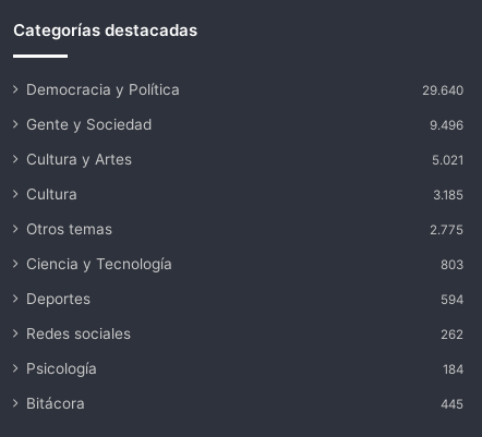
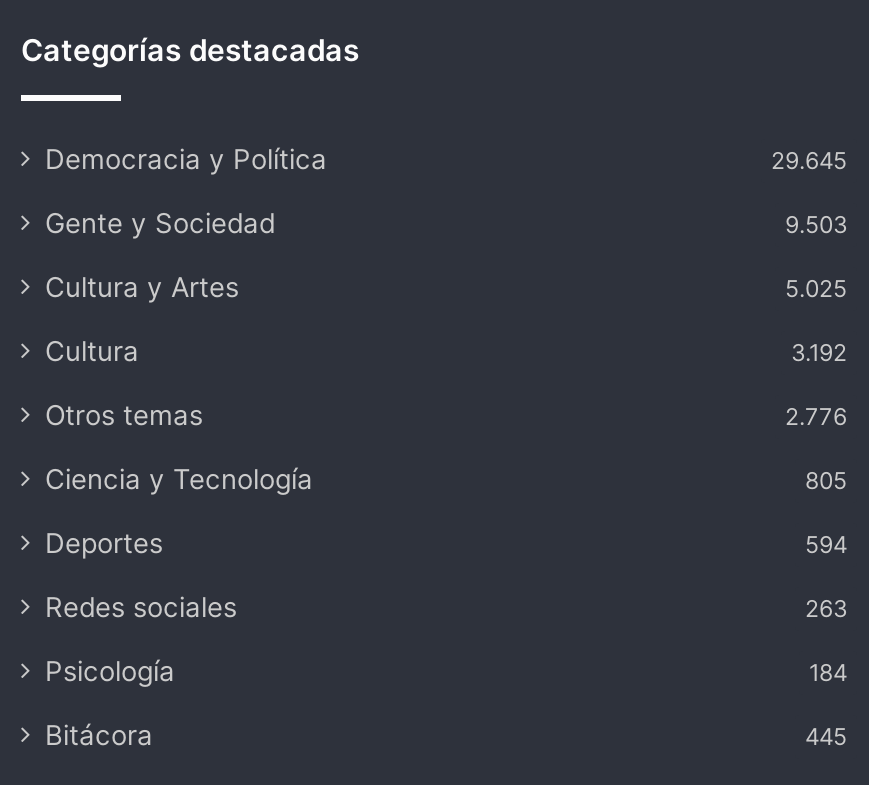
- 29.640
+ 29.645

- 9.496
+ 9.503

- 5.021
+ 5.025

- 3.185
+ 3.192

- 2.775
+ 2.776

- 803
+ 805

- 262
+ 263
